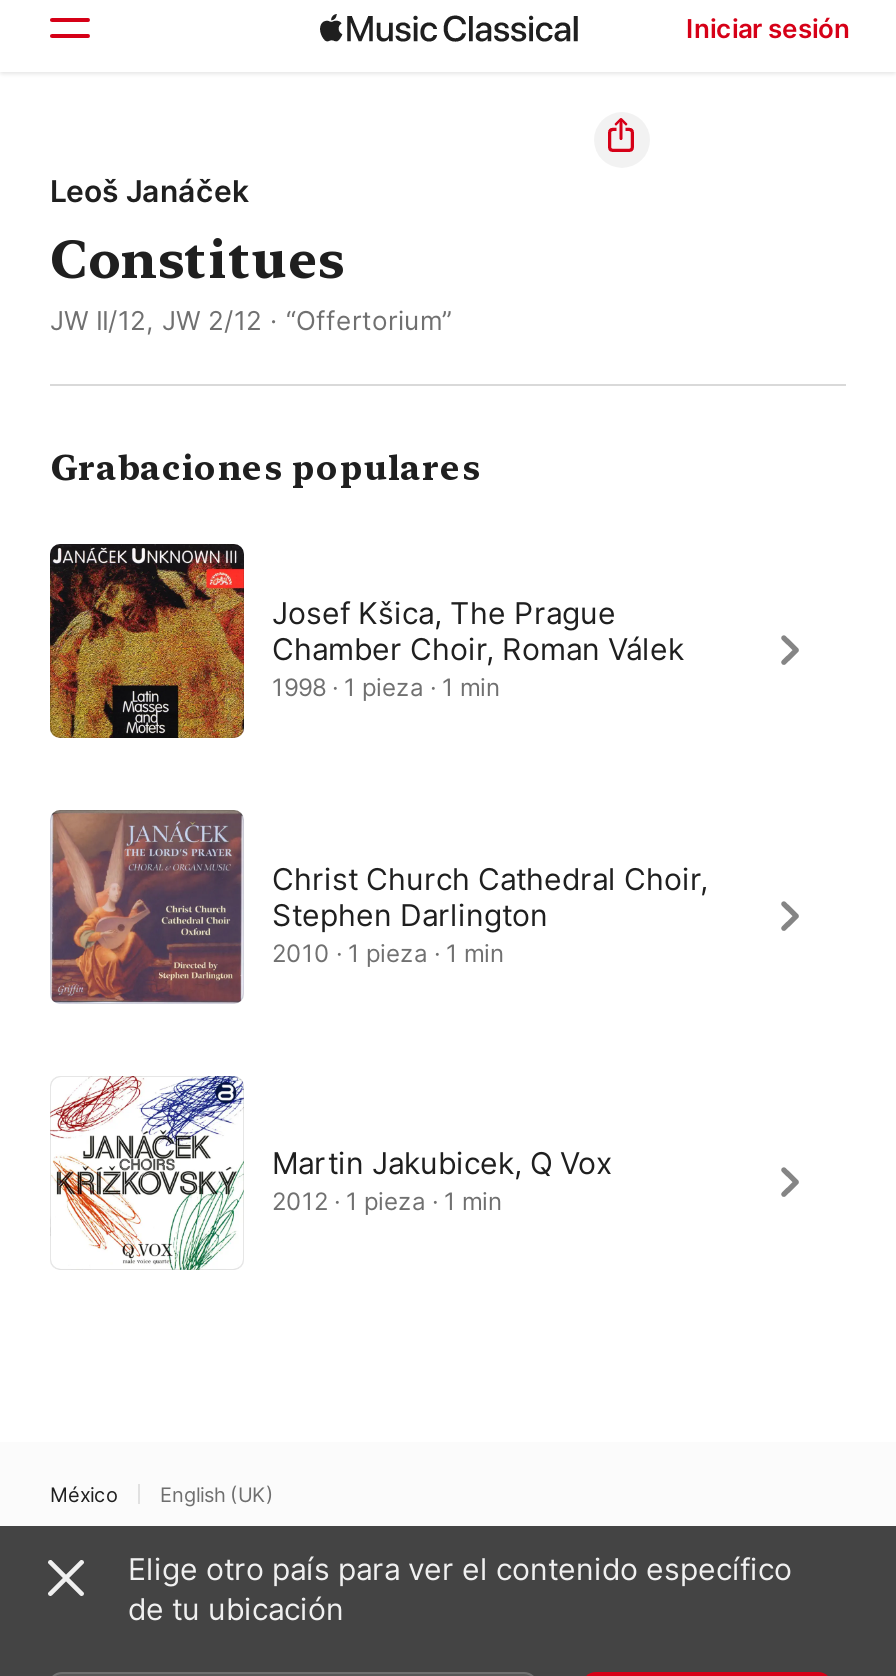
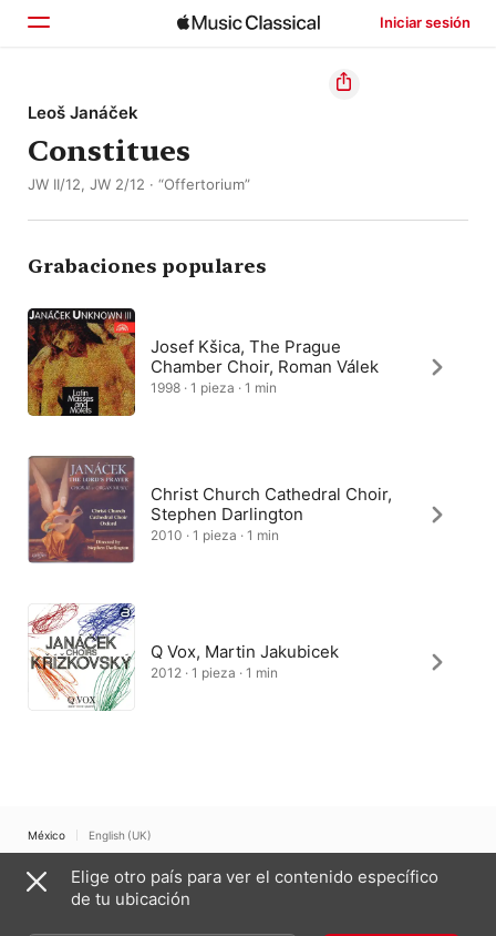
- Martin Jakubicek, Q Vox
+ Q Vox, Martin Jakubicek
